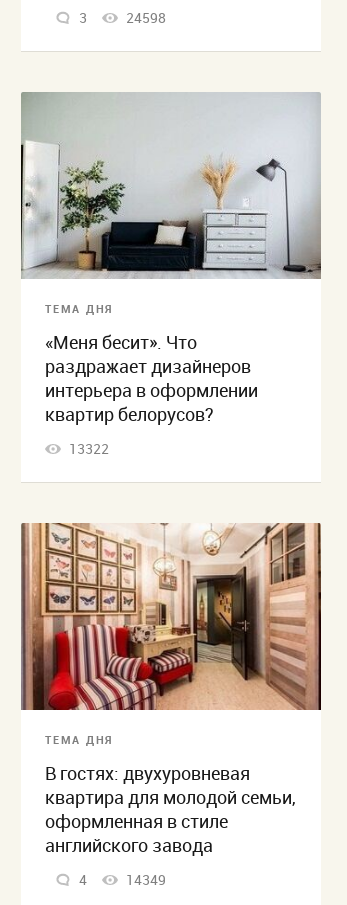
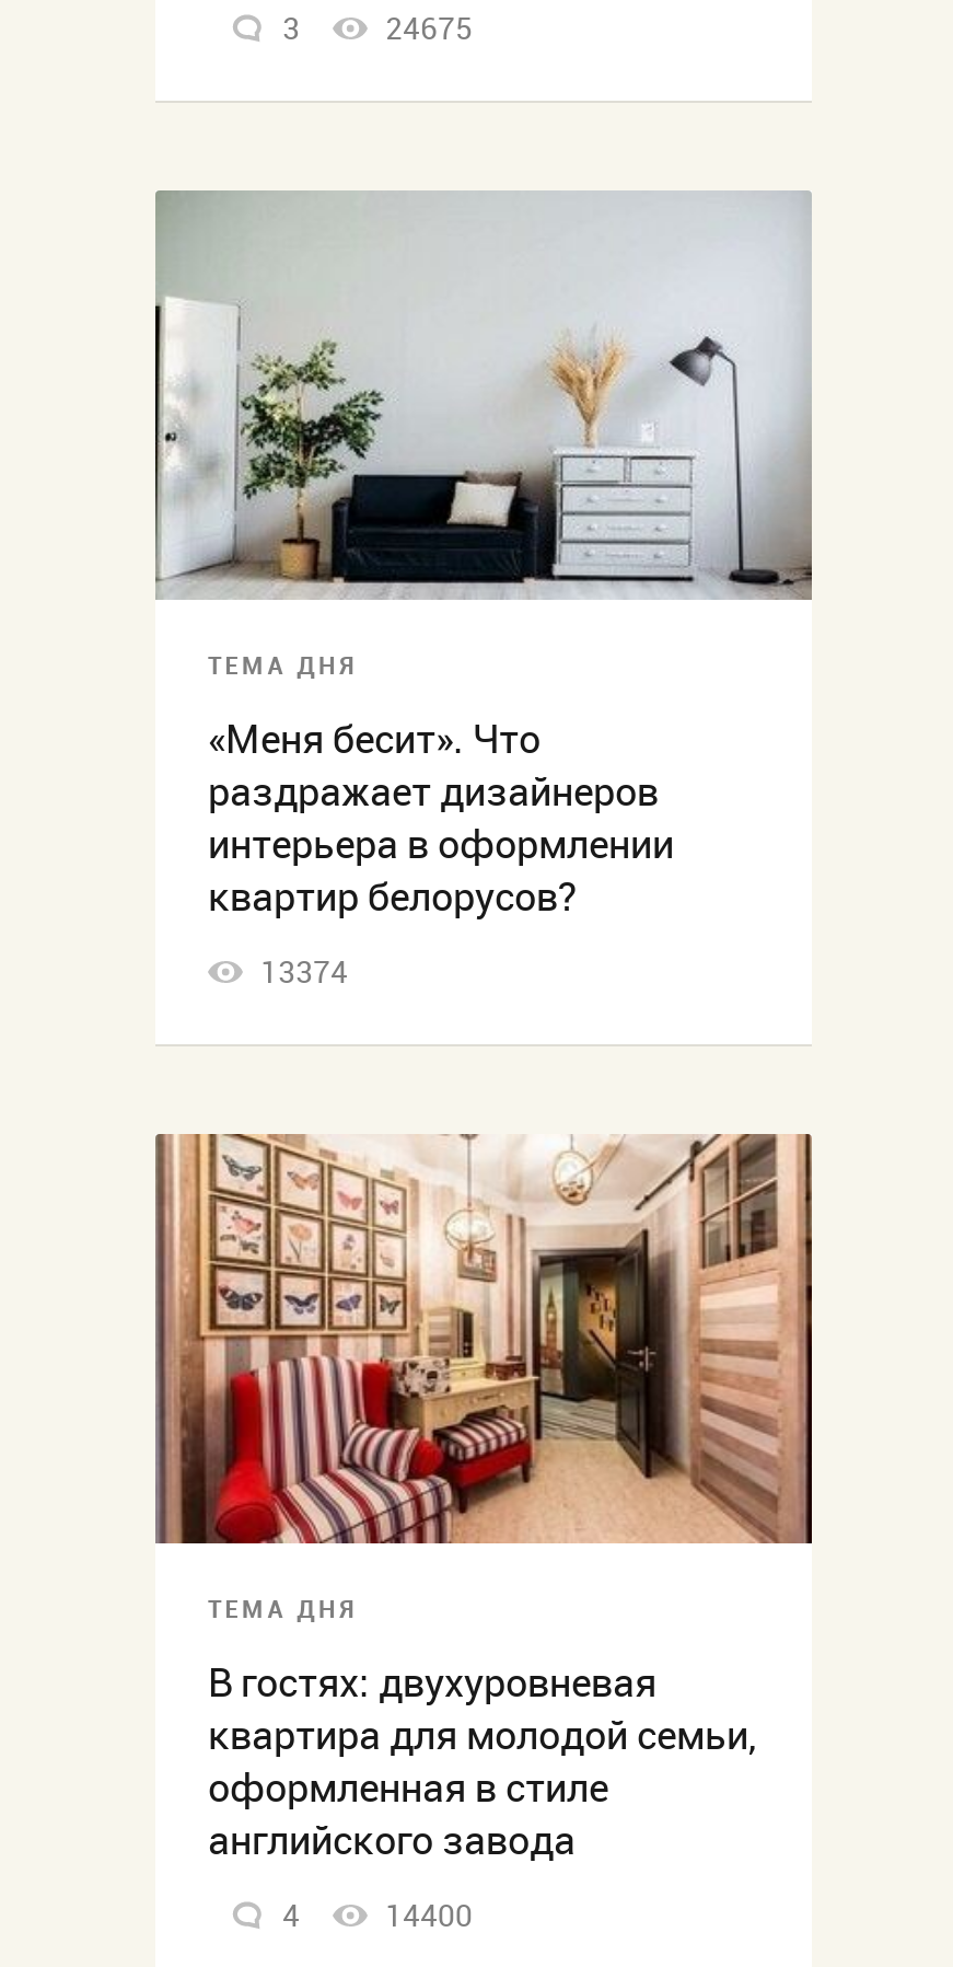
- 24598
+ 24675

- 13322
+ 13374

- 14349
+ 14400
